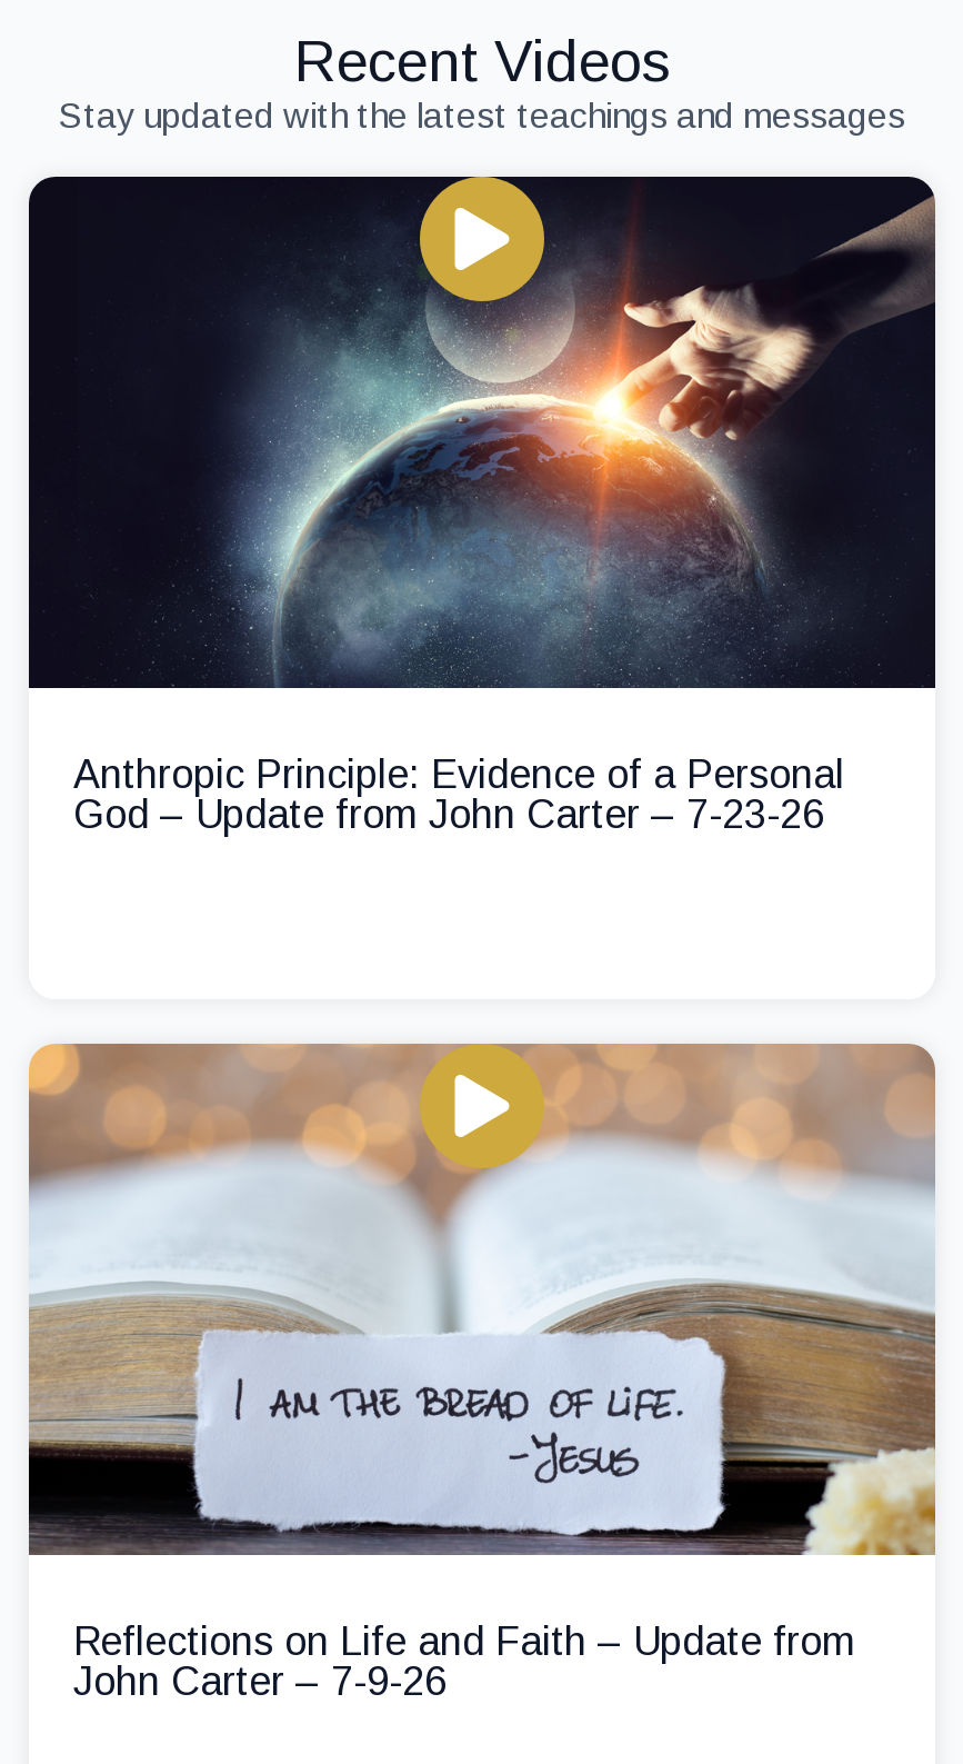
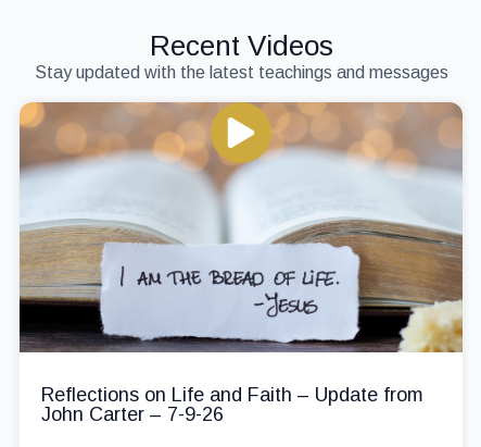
- [image]
- Anthropic Principle: Evidence of a Personal
- God – Update from John Carter – 7-23-26
